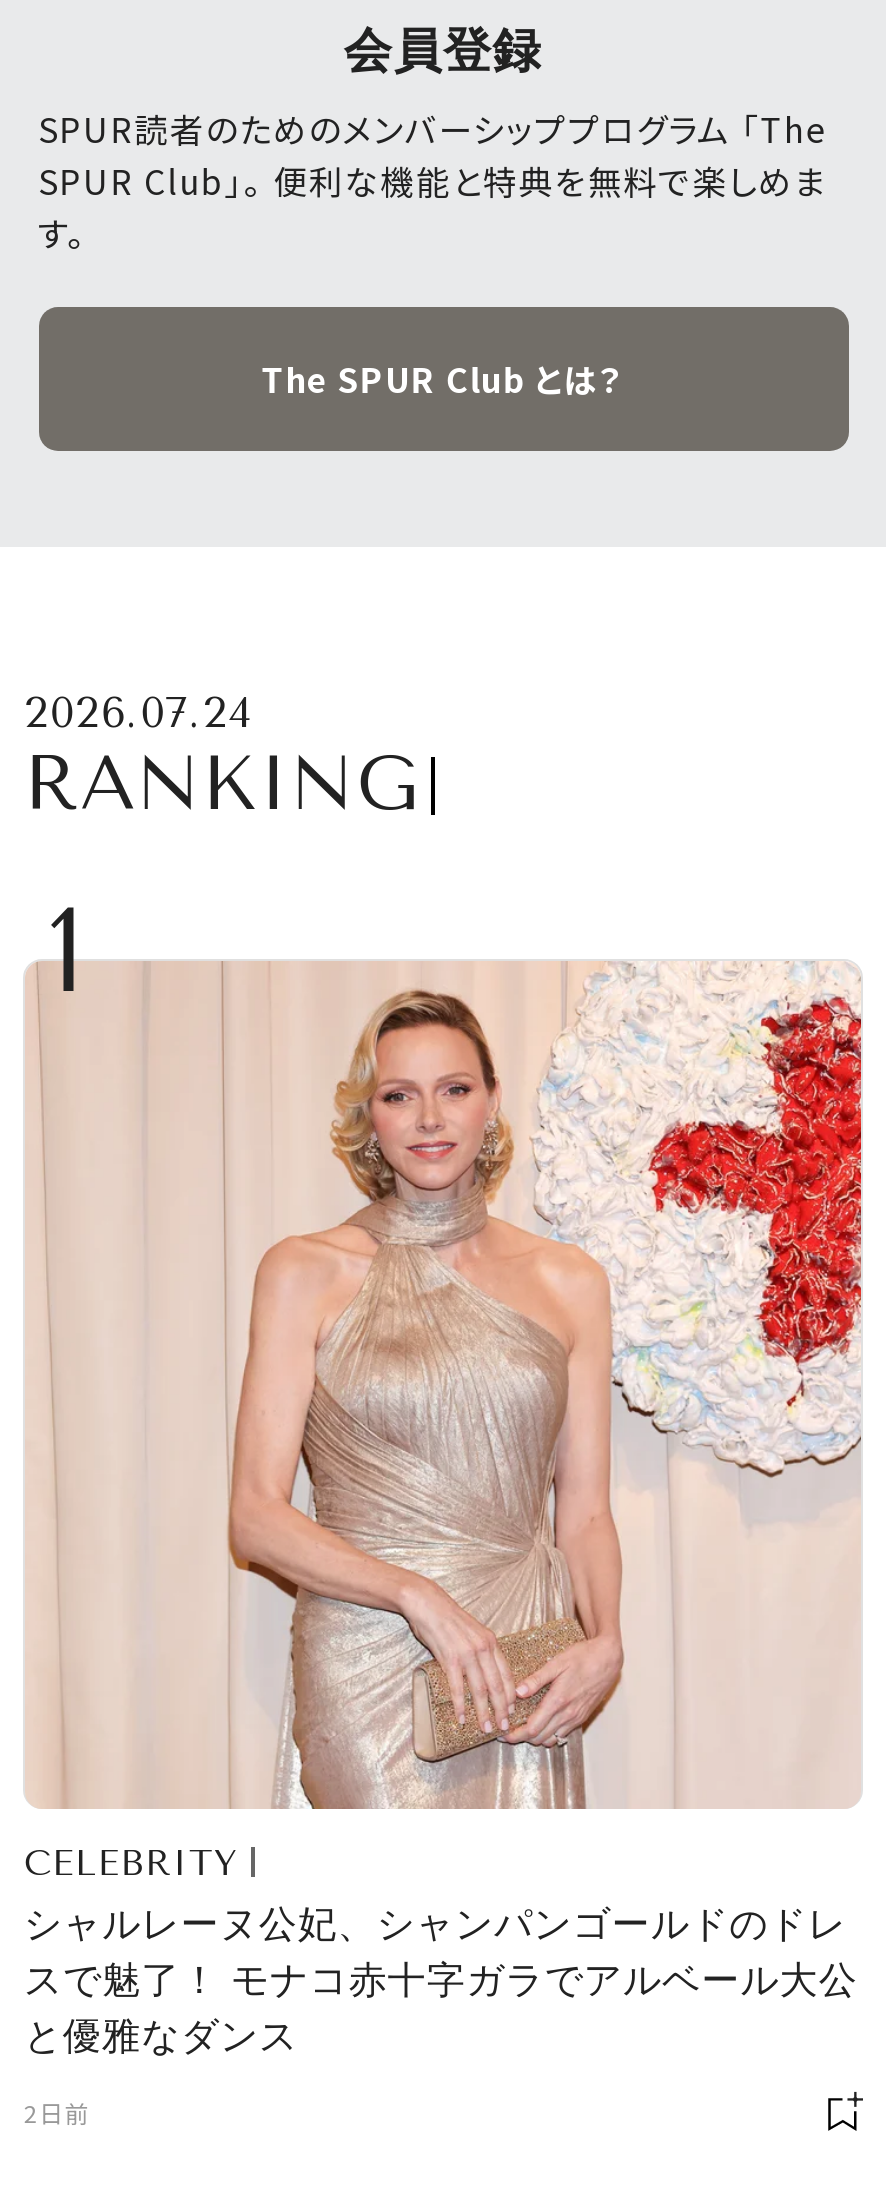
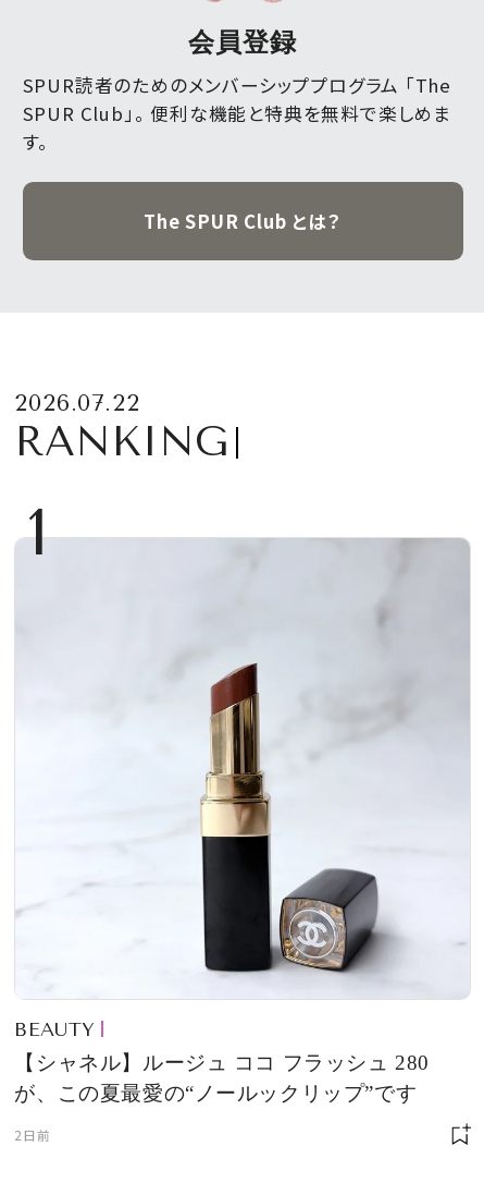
- 2026.07.24
+ 2026.07.22

- [image]
- CELEBRITY
+ [image]
+ BEAUTY

- シャルレーヌ公妃、シャンパンゴールドのドレ
- スで魅了！ モナコ赤十字ガラでアルベール大公
- と優雅なダンス
+ 【シャネル】ルージュ ココ フラッシュ 280
+ が、この夏最愛の“ノールックリップ”です
